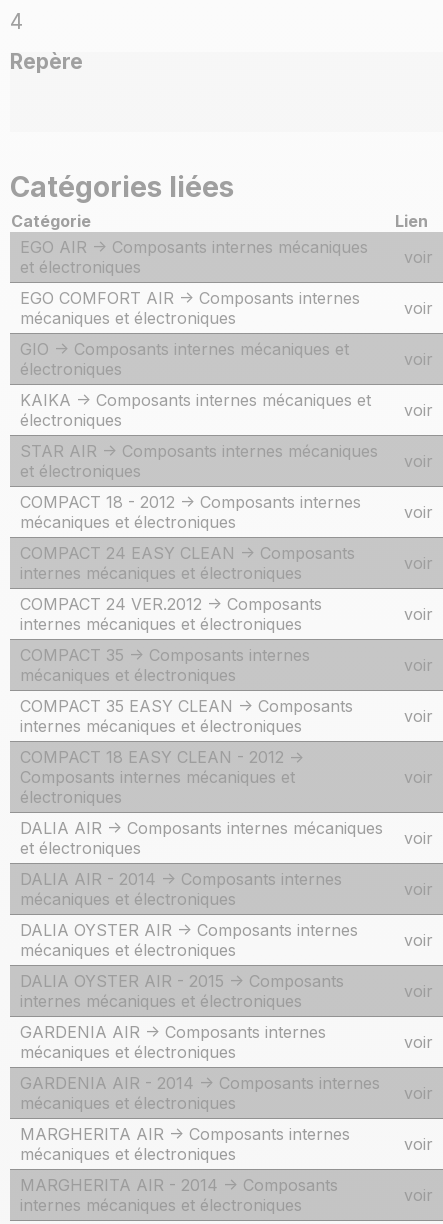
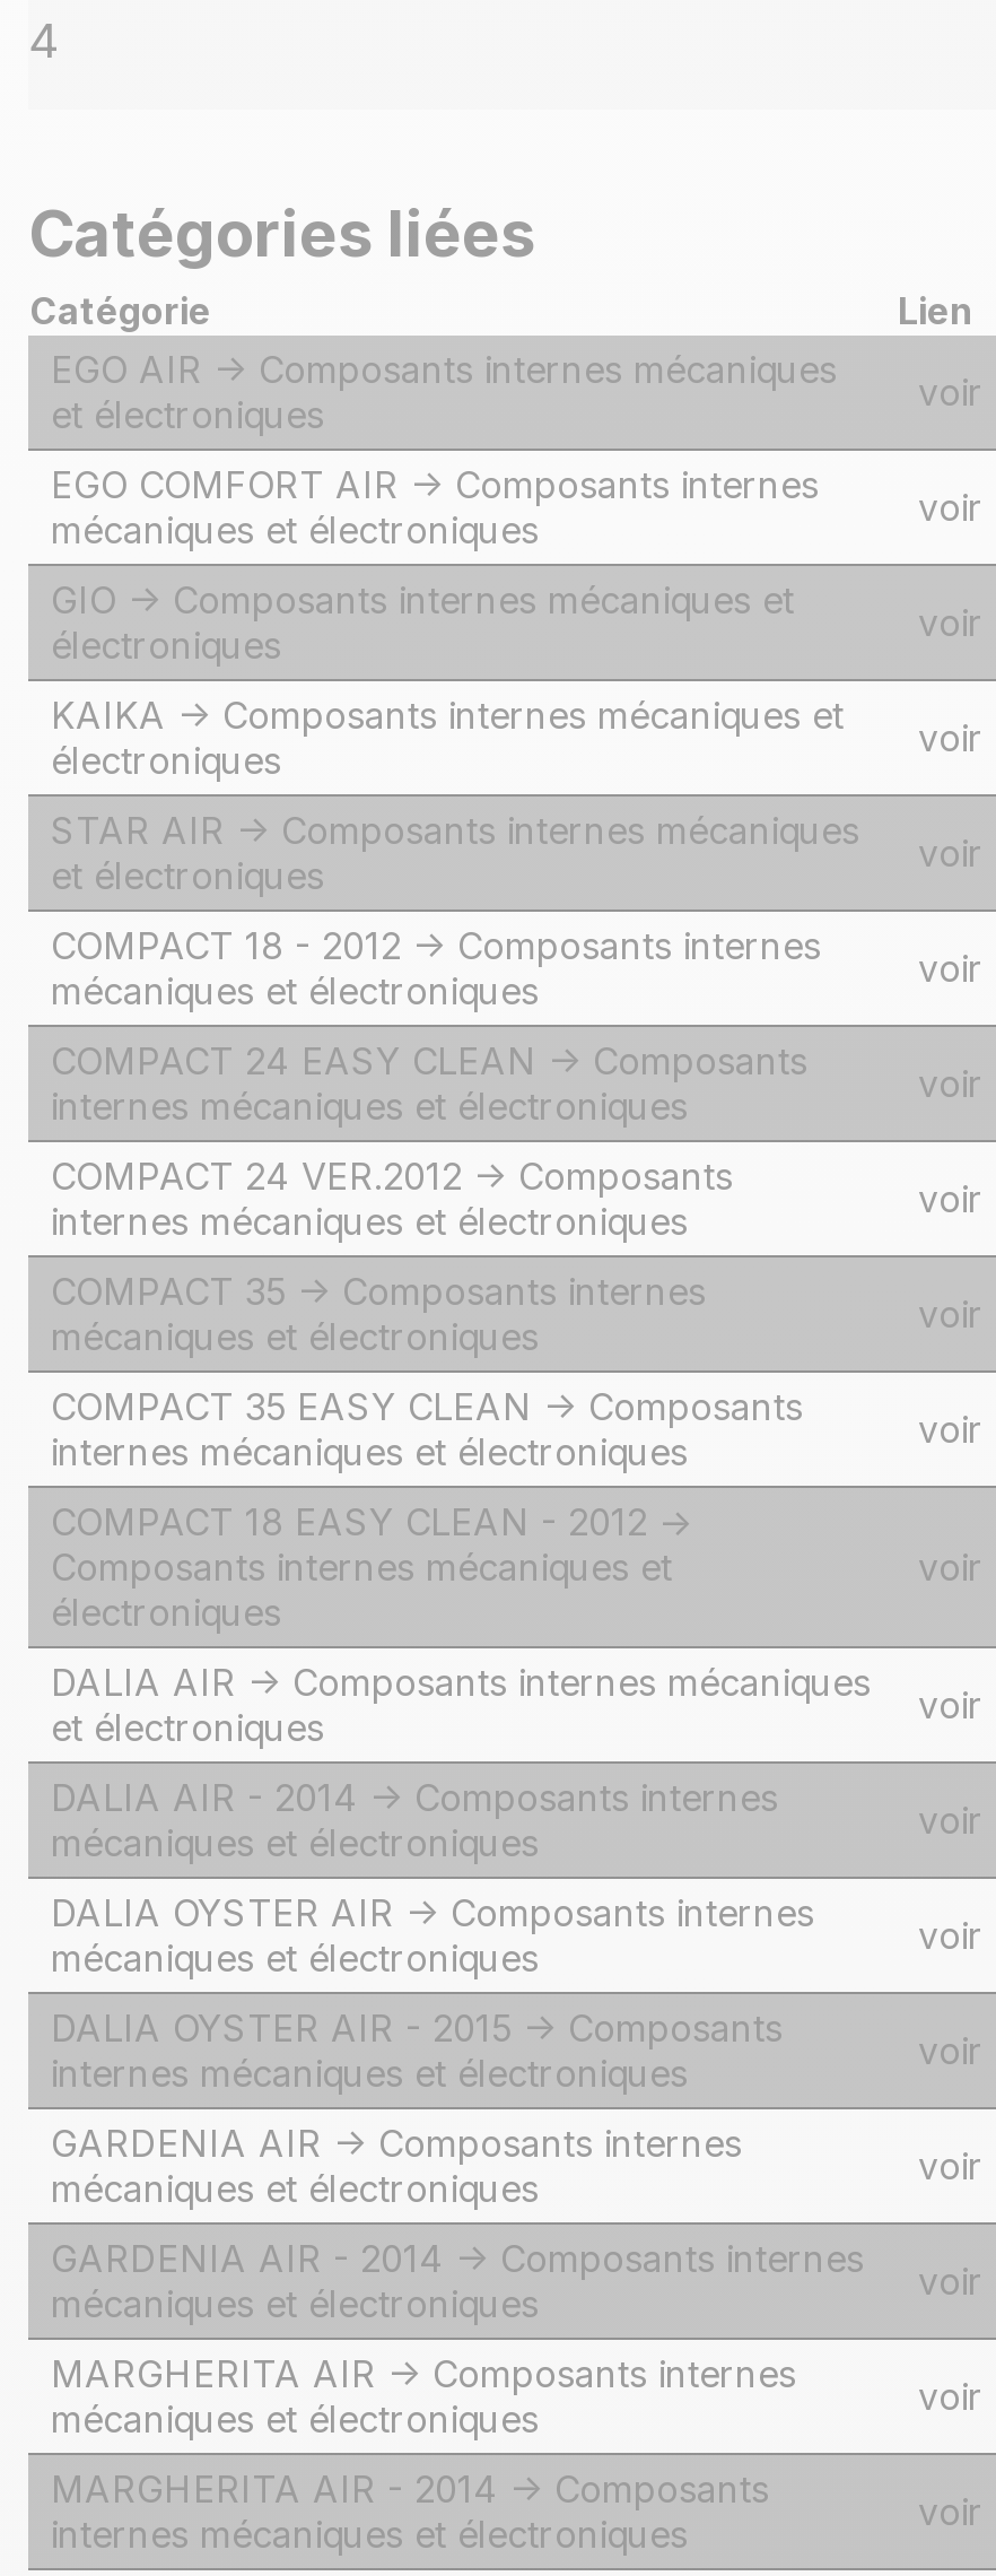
- Repère
